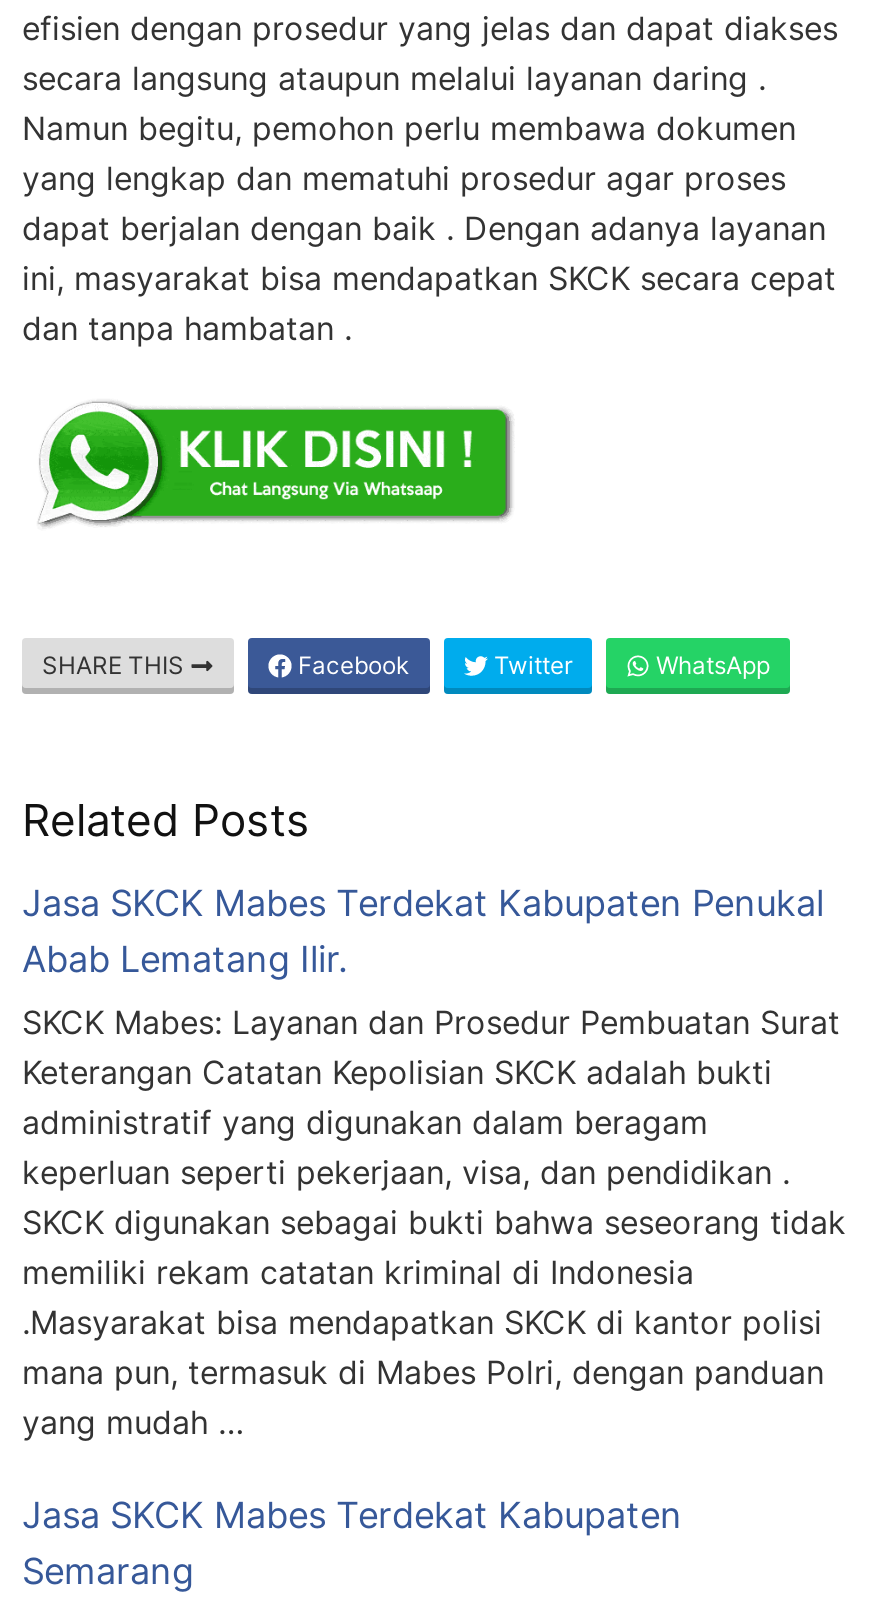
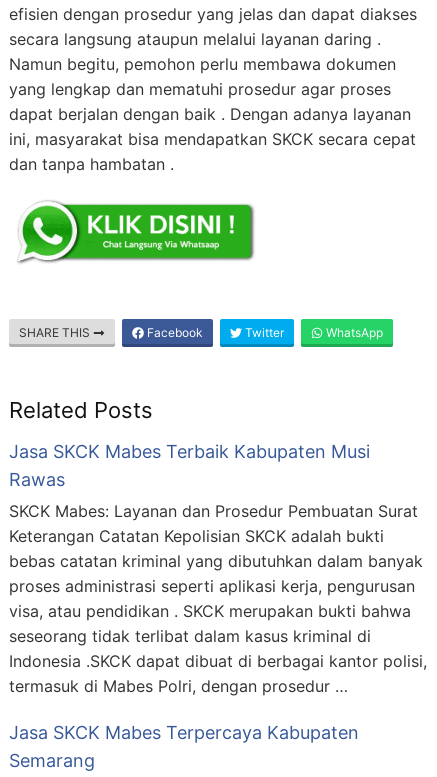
- Jasa SKCK Mabes Terdekat Kabupaten Penukal
- Abab Lematang Ilir.
+ Jasa SKCK Mabes Terbaik Kabupaten Musi
+ Rawas

- administratif yang digunakan dalam beragam
- keperluan seperti pekerjaan, visa, dan pendidikan .
- SKCK digunakan sebagai bukti bahwa seseorang tidak
- memiliki rekam catatan kriminal di Indonesia
- .Masyarakat bisa mendapatkan SKCK di kantor polisi
- mana pun, termasuk di Mabes Polri, dengan panduan
- yang mudah …
+ bebas catatan kriminal yang dibutuhkan dalam banyak
+ proses administrasi seperti aplikasi kerja, pengurusan
+ visa, atau pendidikan . SKCK merupakan bukti bahwa
+ seseorang tidak terlibat dalam kasus kriminal di
+ Indonesia .SKCK dapat dibuat di berbagai kantor polisi,
+ termasuk di Mabes Polri, dengan prosedur …

- Jasa SKCK Mabes Terdekat Kabupaten
+ Jasa SKCK Mabes Terpercaya Kabupaten
